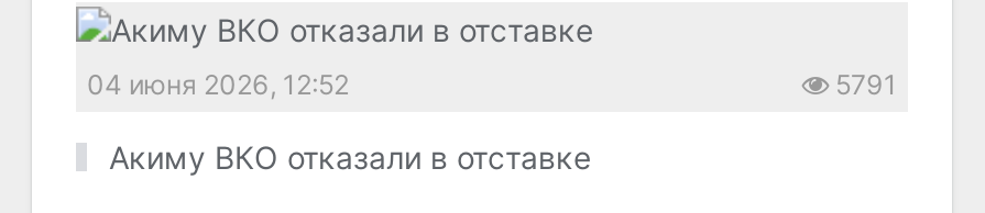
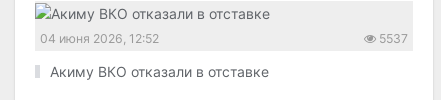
- 5791
+ 5537
